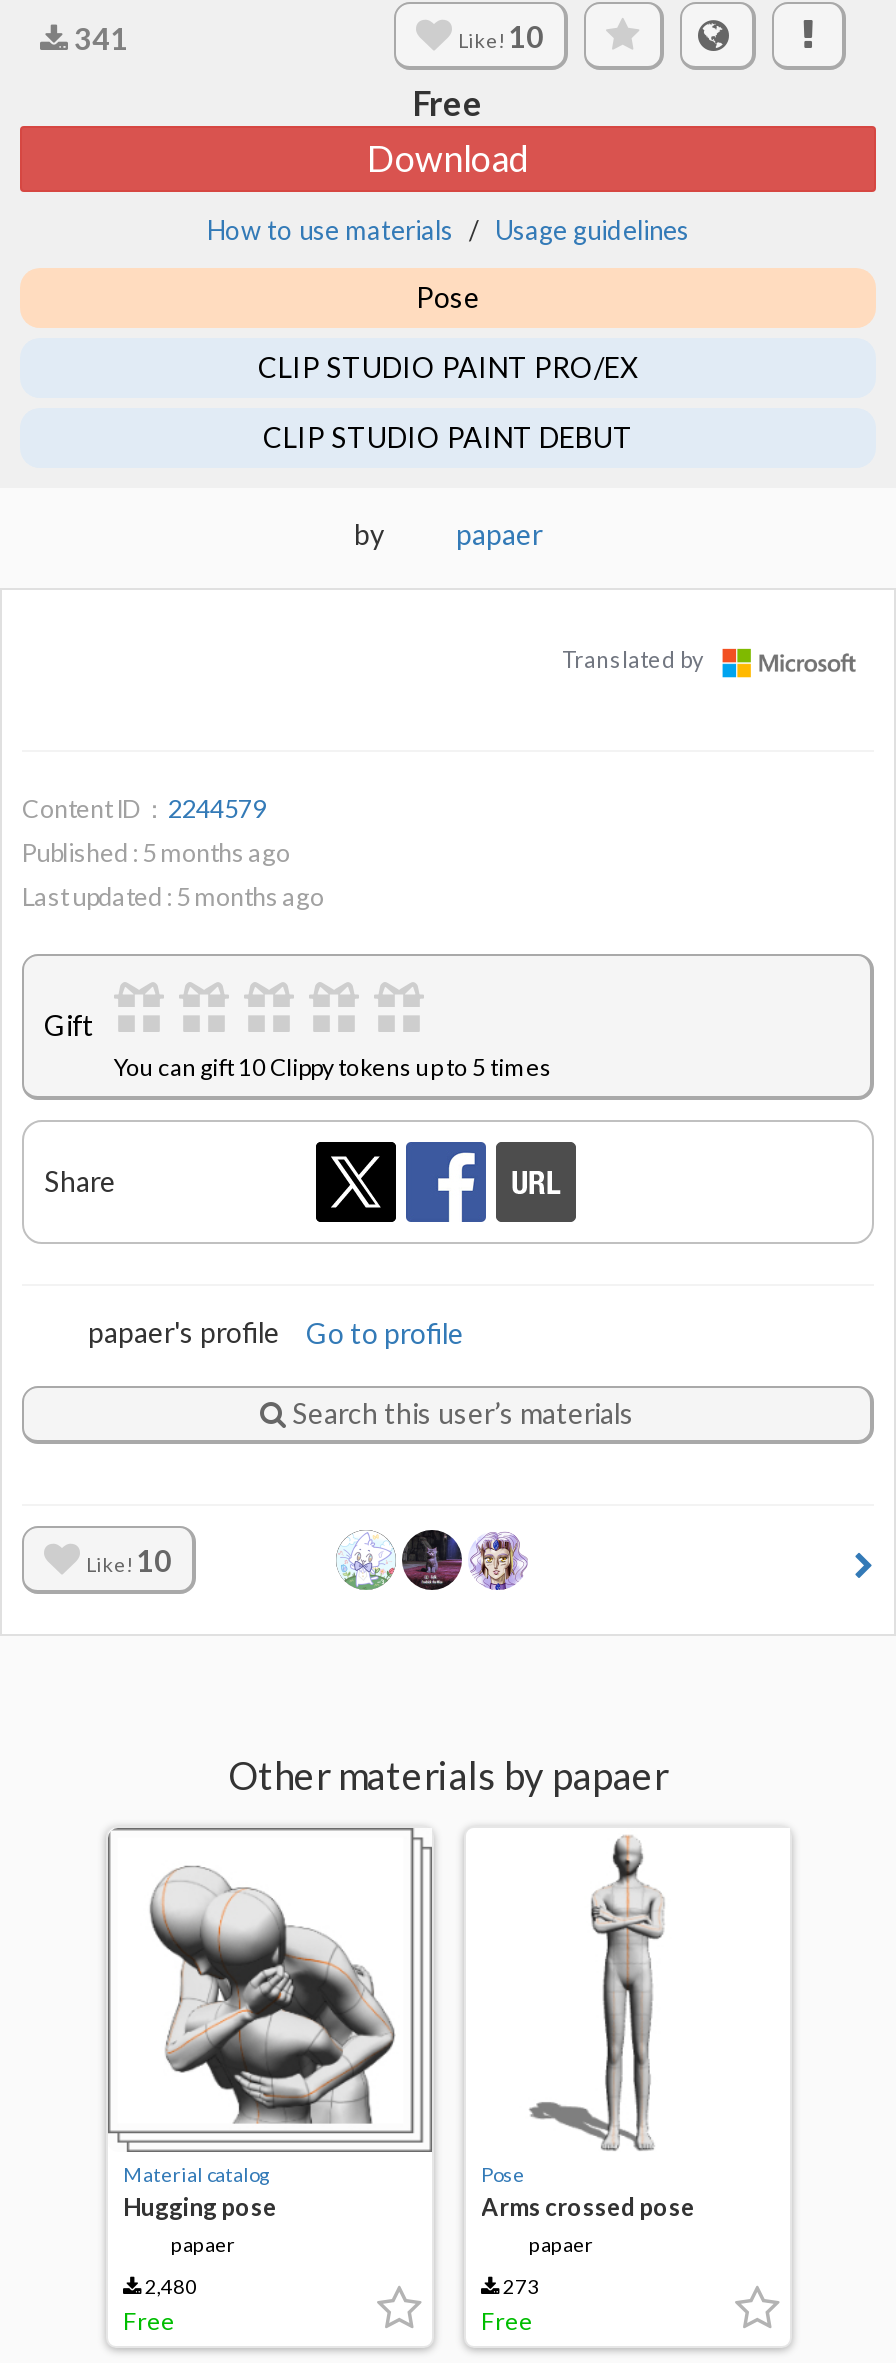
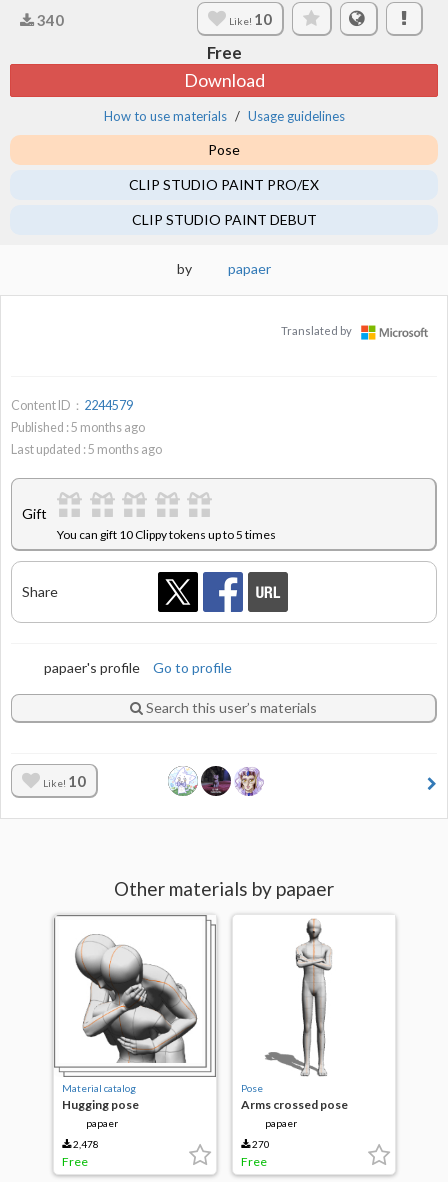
- 341
+ 340

- 2,480
+ 2,478

- 273
+ 270
